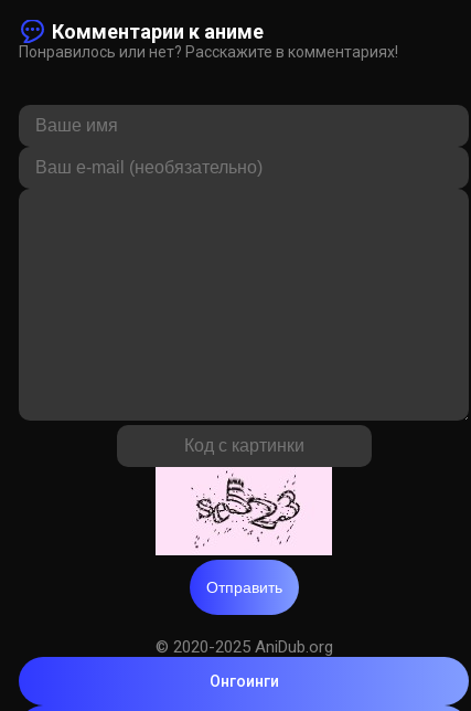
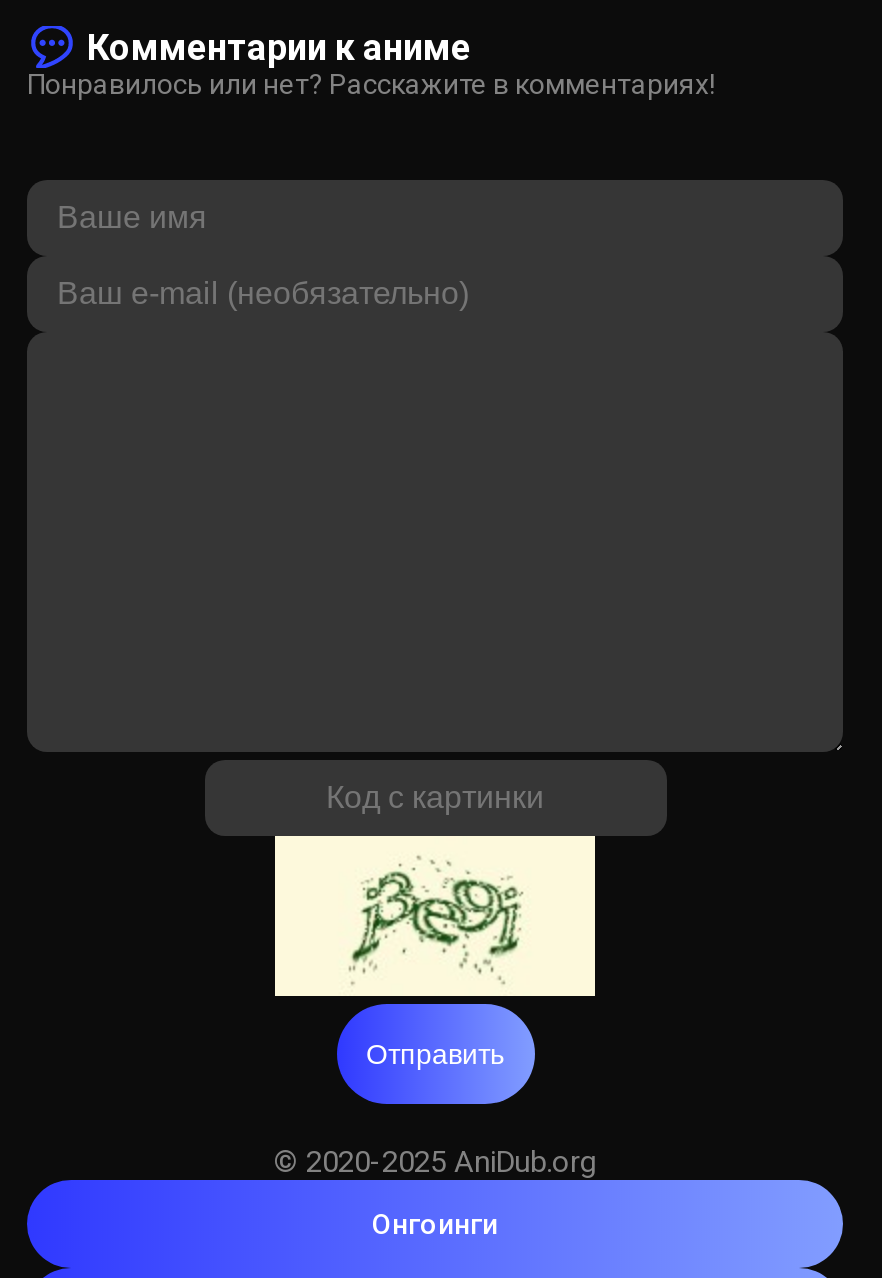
- [image]
+ [image]
